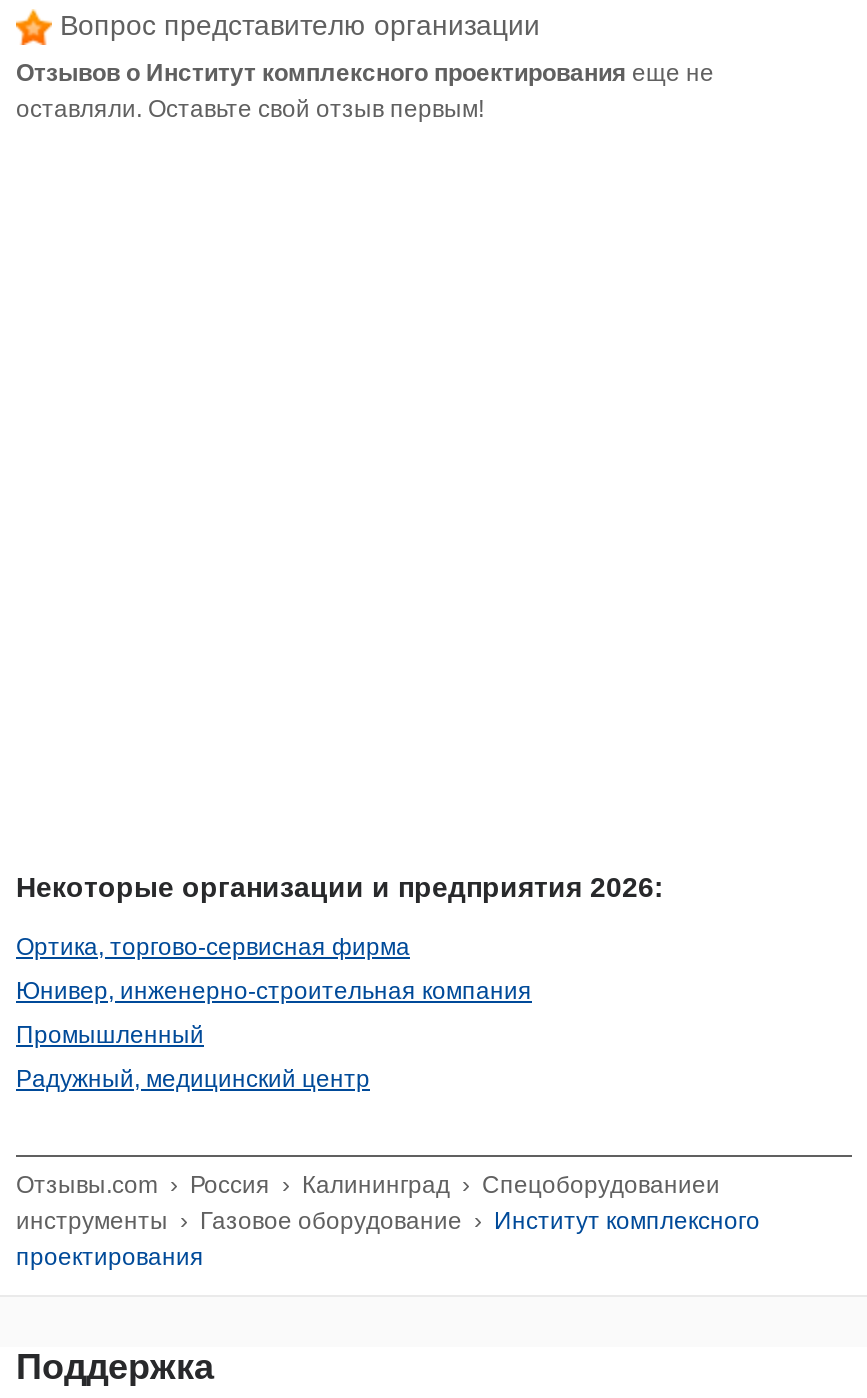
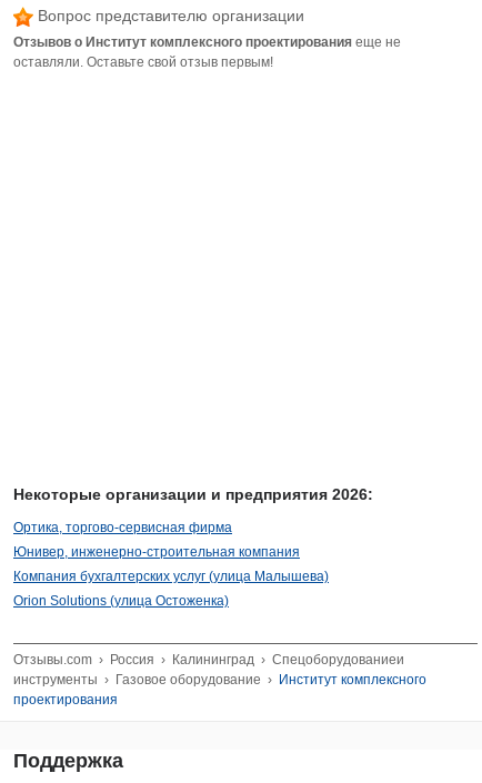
- Промышленный
+ Компания бухгалтерских услуг (улица Малышева)

- Радужный, медицинский центр
+ Orion Solutions (улица Остоженка)
